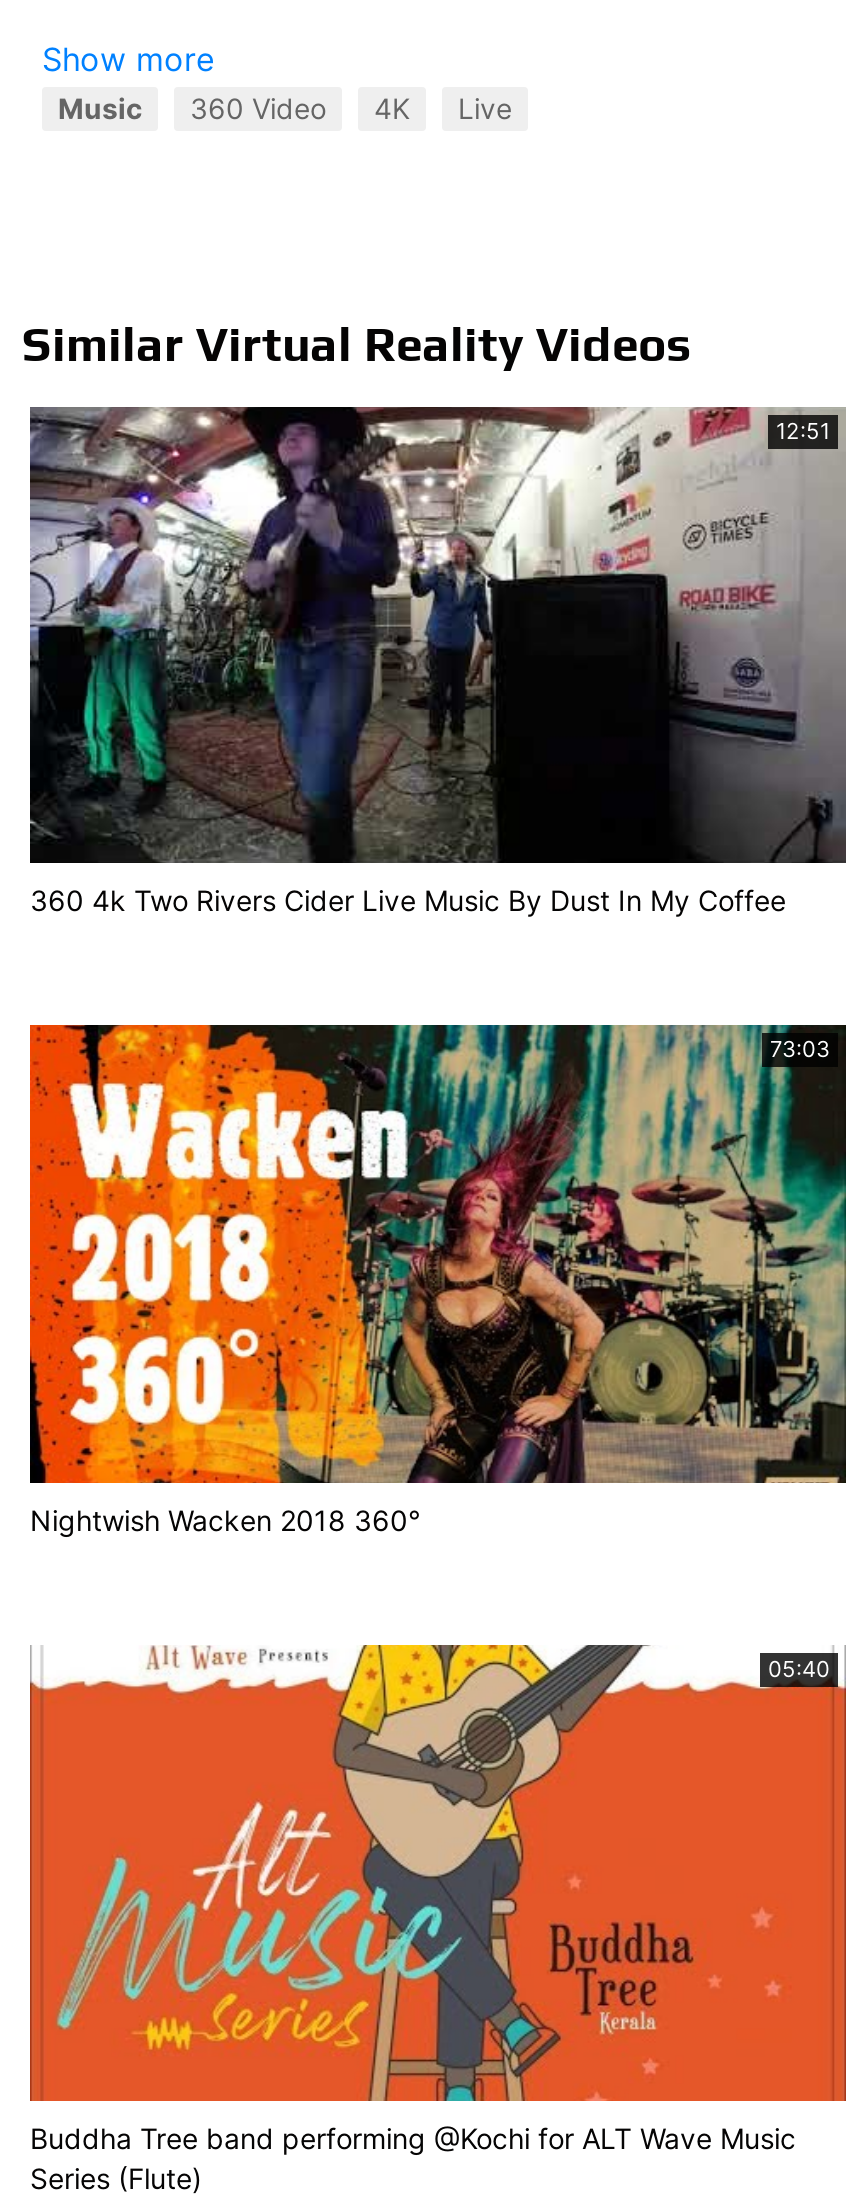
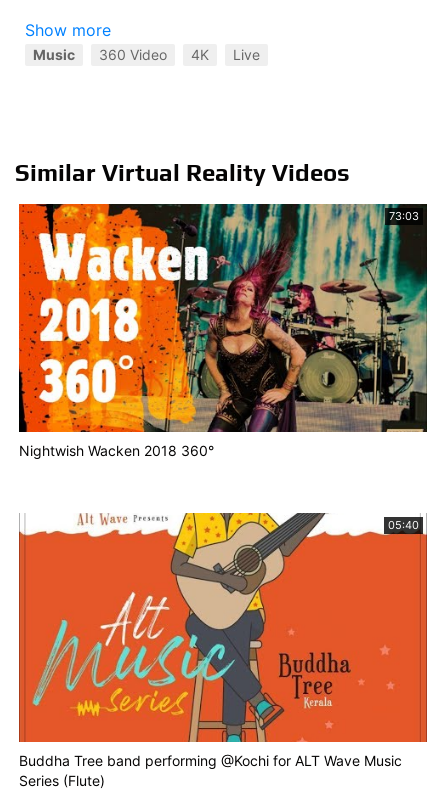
- [image]
- 12:51

- 360 4k Two Rivers Cider Live Music By Dust In My Coffee
